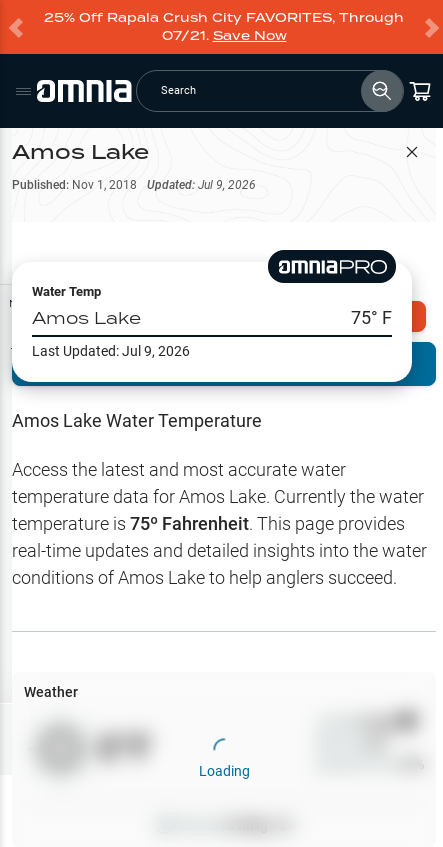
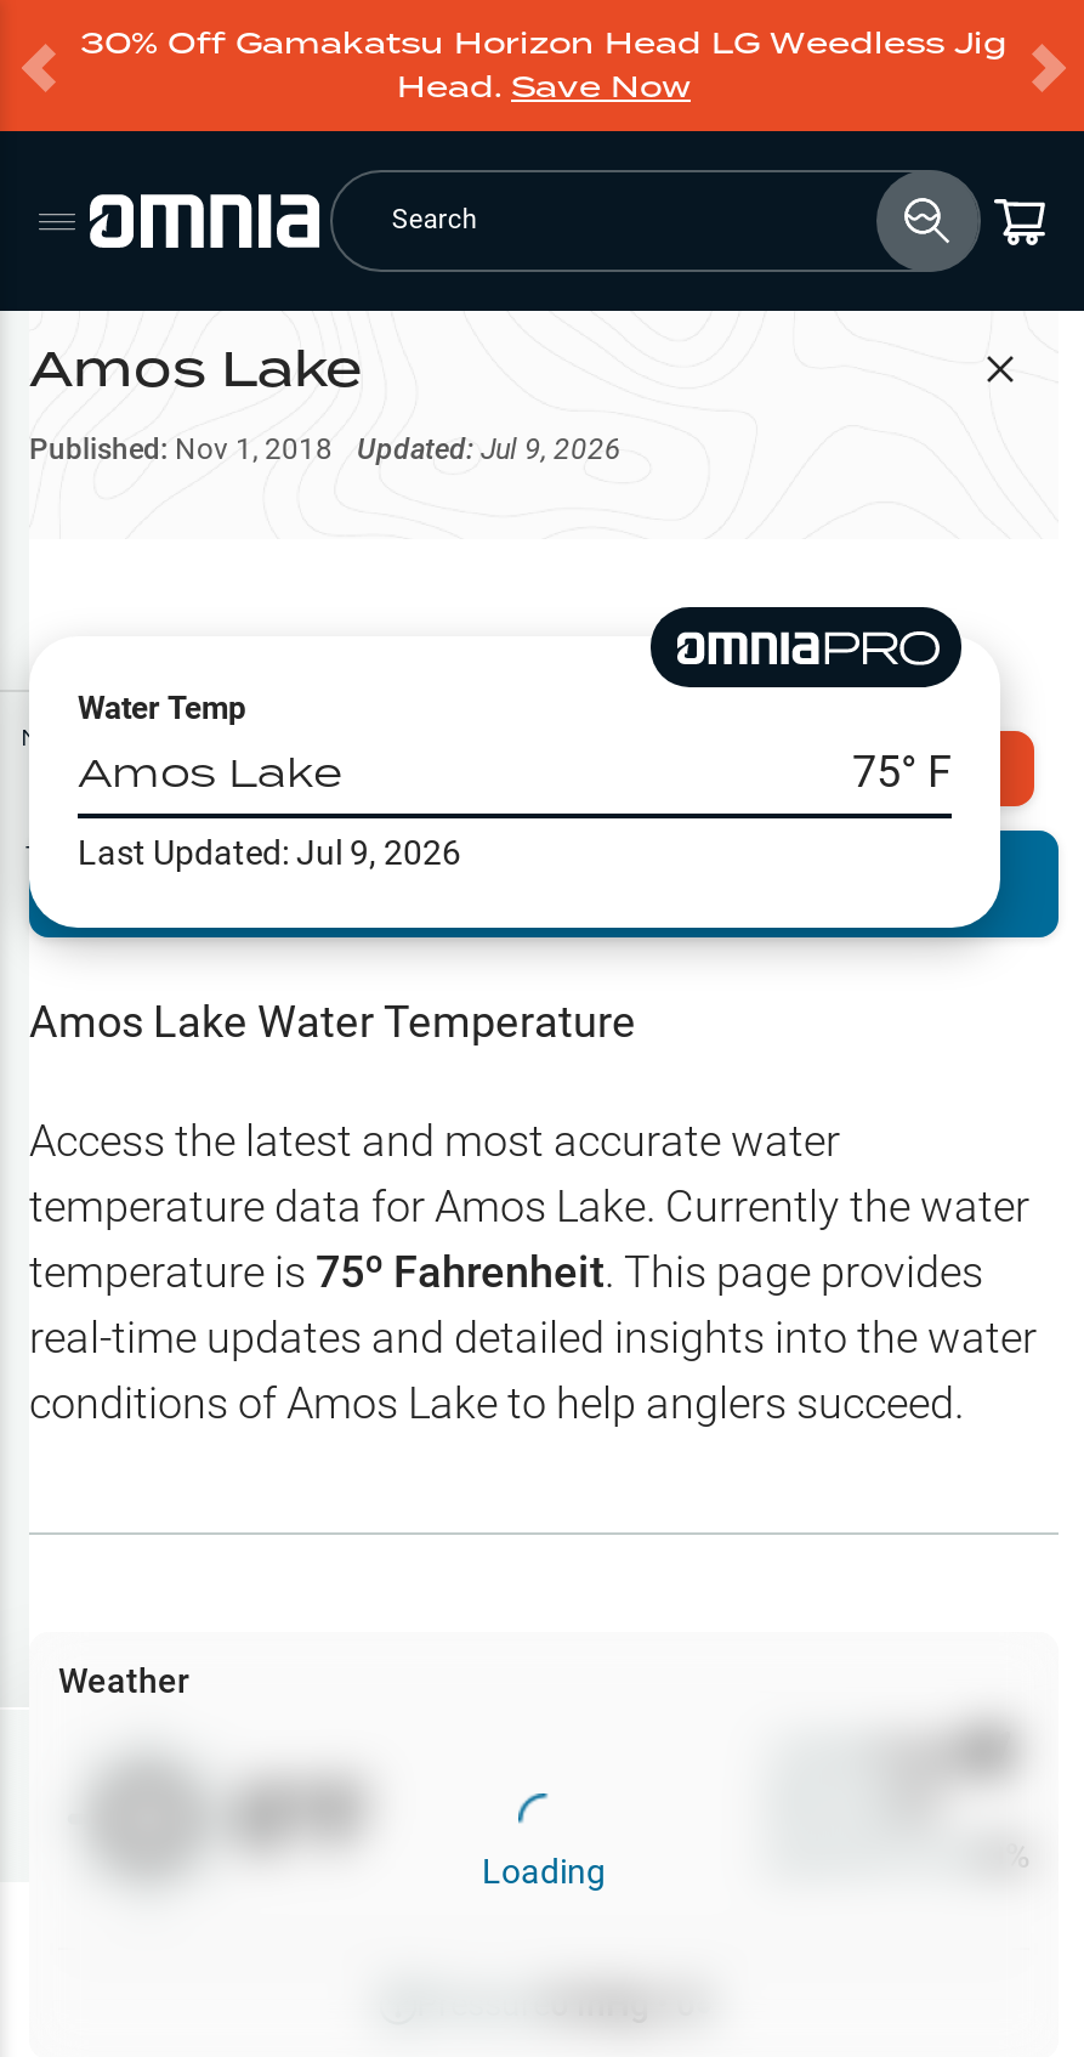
- 25% Off Rapala Crush City FAVORITES, Through
- 07/21. Save Now
+ 30% Off Gamakatsu Horizon Head LG Weedless Jig
+ Head. Save Now
